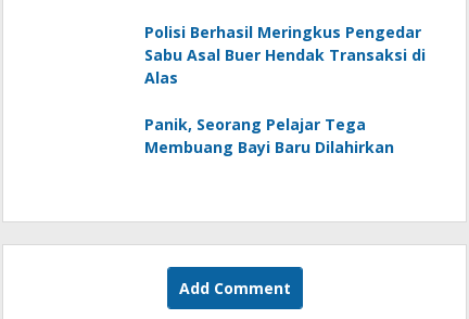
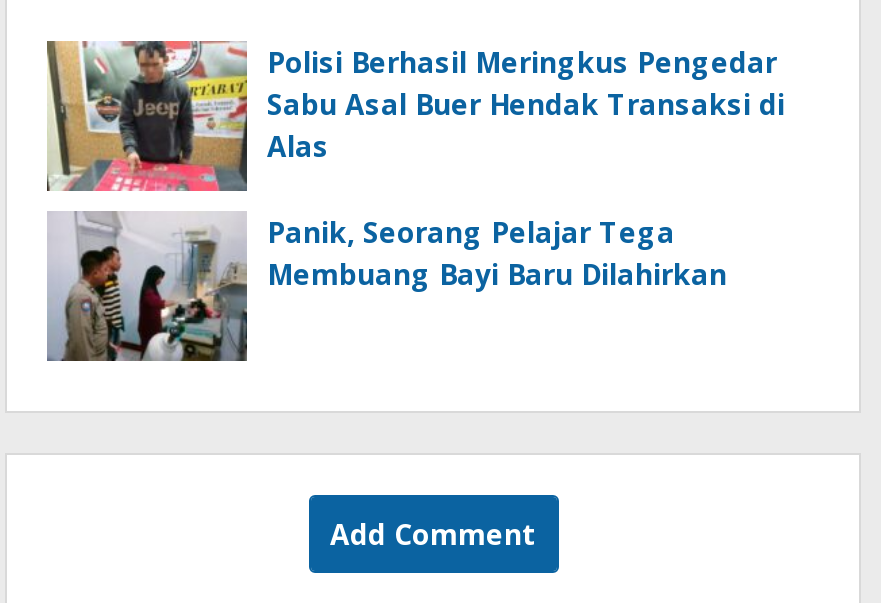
+ [image]

+ [image]
